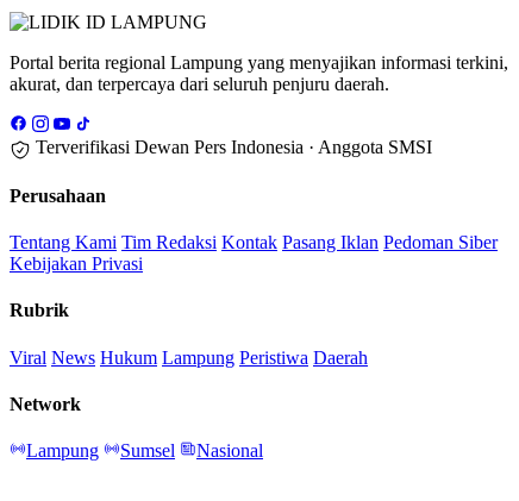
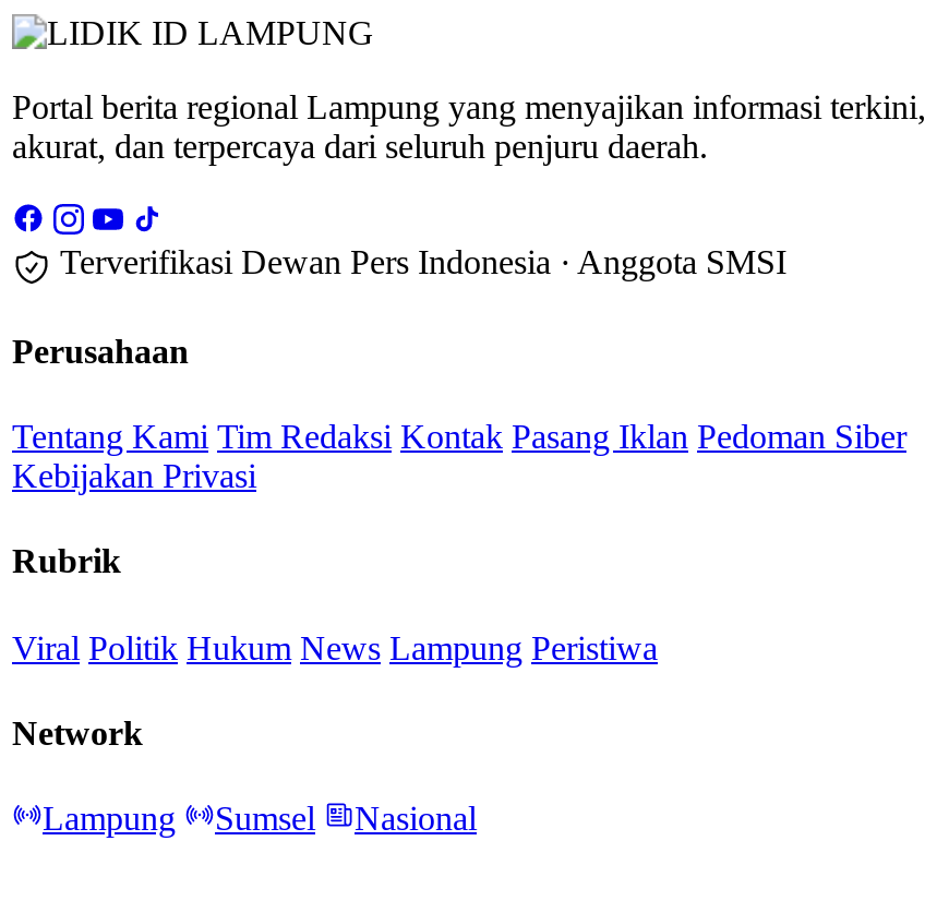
- Viral News Hukum Lampung Peristiwa Daerah
+ Viral Politik Hukum News Lampung Peristiwa
